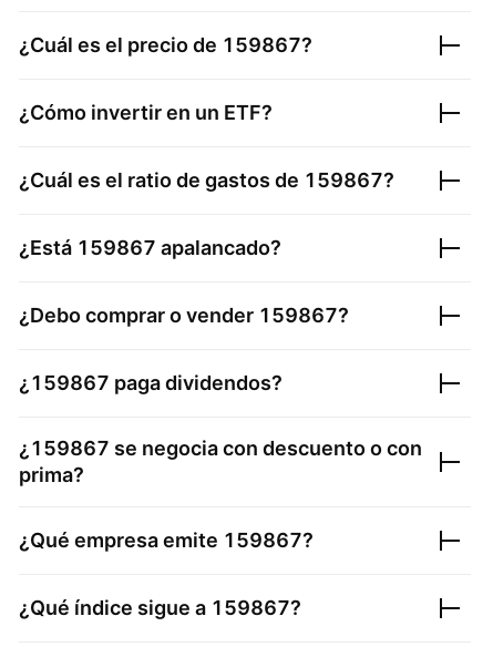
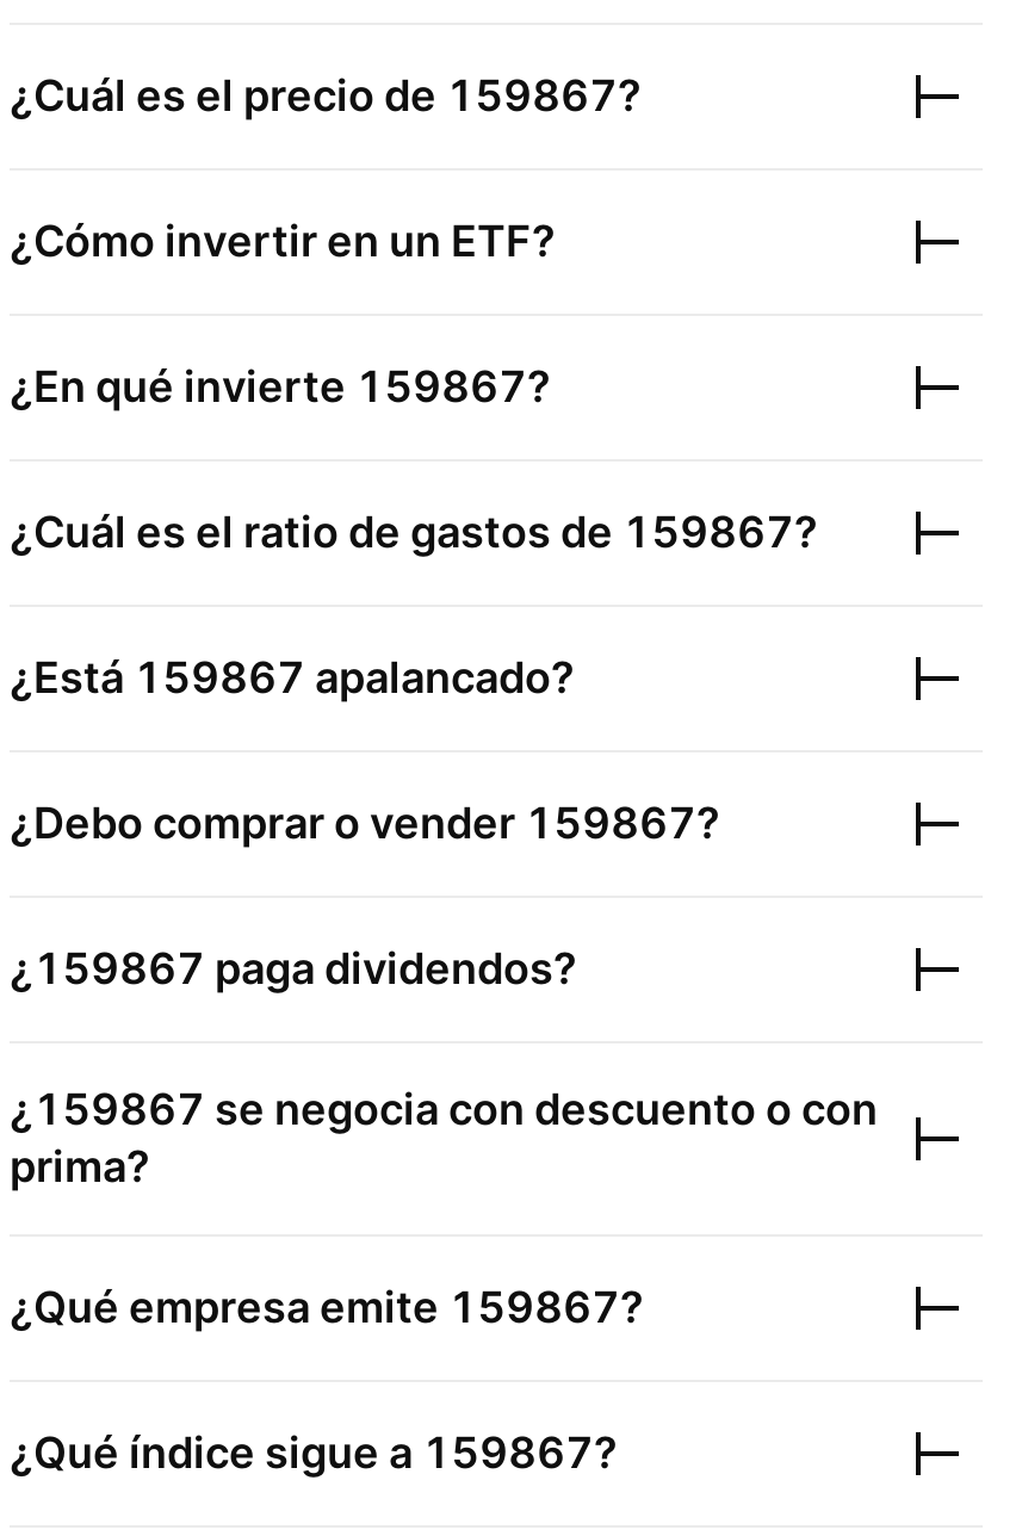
+ ¿En qué invierte 159867?
